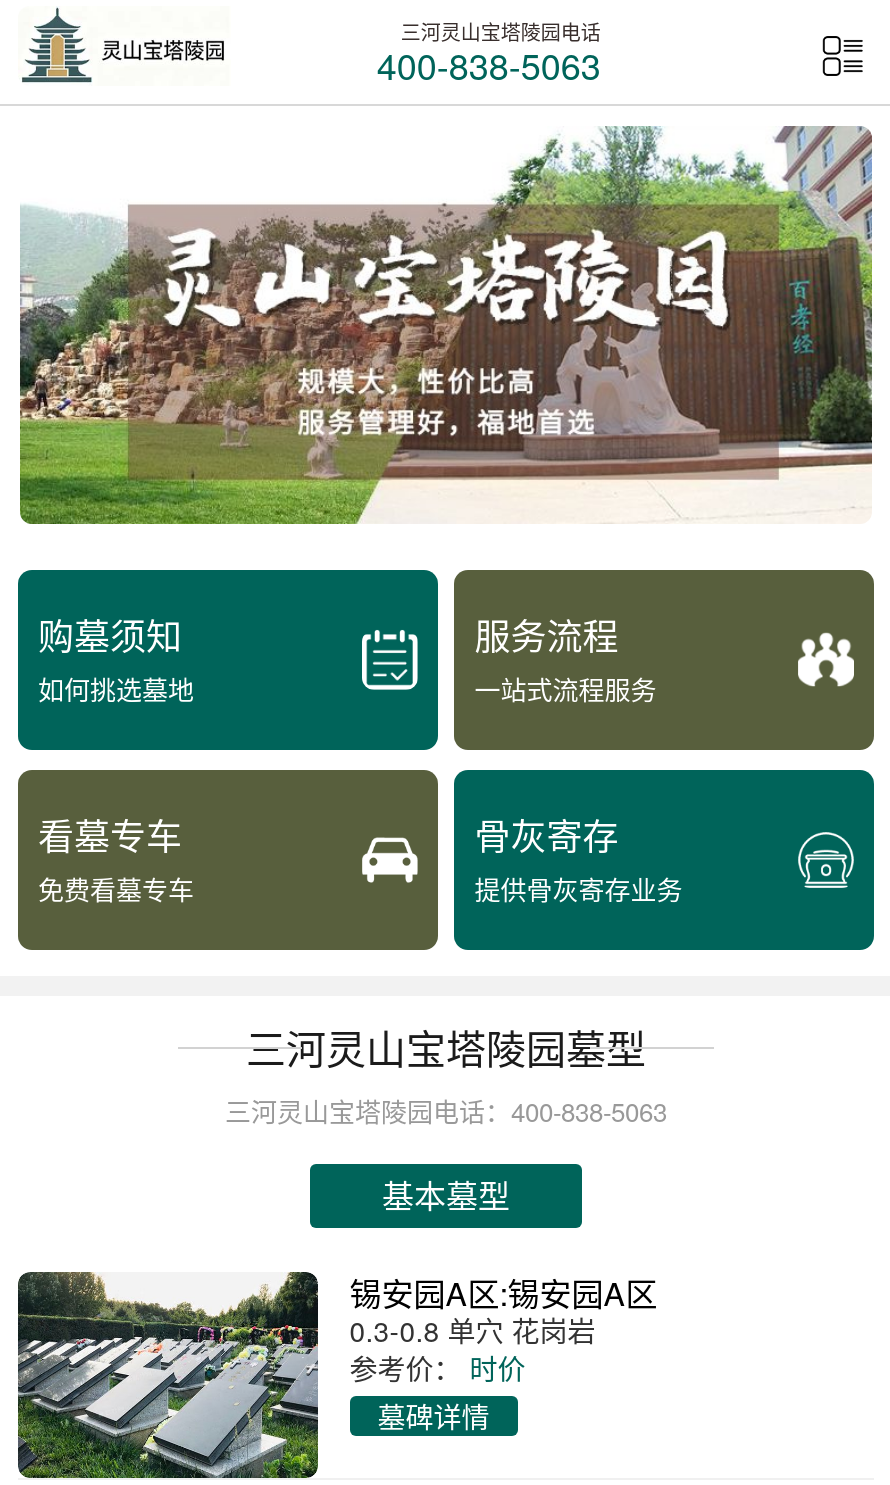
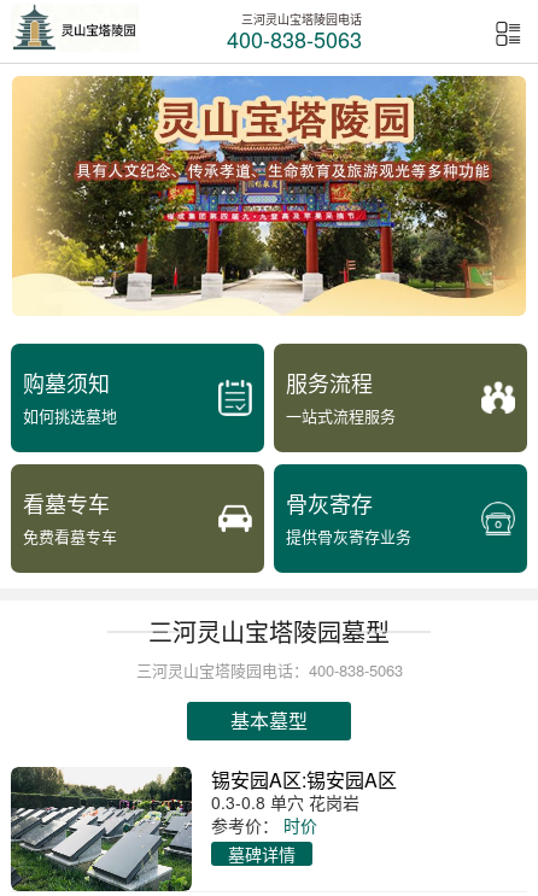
- [image]
+ [image]
